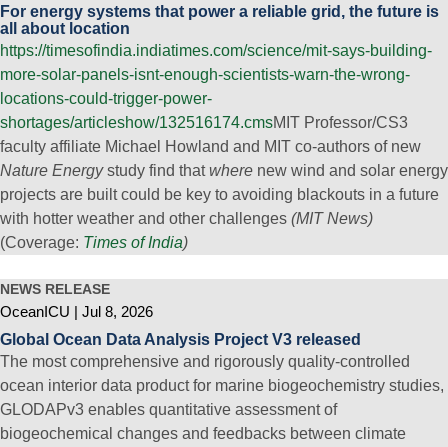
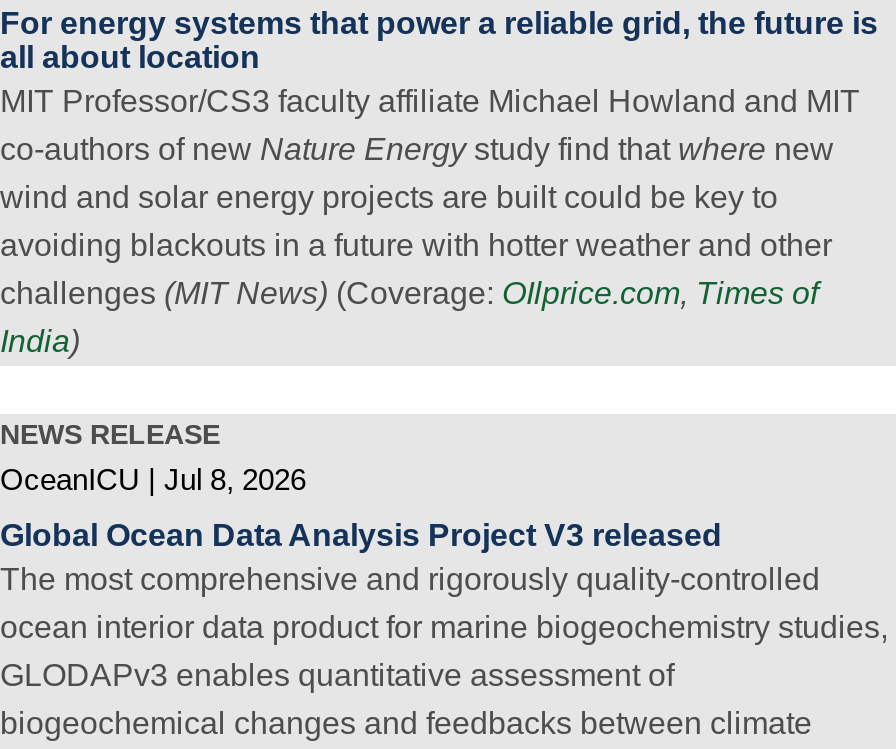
- https://timesofindia.indiatimes.com/science/mit-says-building-
- more-solar-panels-isnt-enough-scientists-warn-the-wrong-
- locations-could-trigger-power-
- shortages/articleshow/132516174.cmsMIT Professor/CS3
- faculty affiliate Michael Howland and MIT co-authors of new
- Nature Energy study find that where new wind and solar energy
- projects are built could be key to avoiding blackouts in a future
- with hotter weather and other challenges (MIT News)
- (Coverage: Times of India)
+ MIT Professor/CS3 faculty affiliate Michael Howland and MIT
+ co-authors of new Nature Energy study find that where new
+ wind and solar energy projects are built could be key to
+ avoiding blackouts in a future with hotter weather and other
+ challenges (MIT News) (Coverage: OIlprice.com, Times of
+ India)
